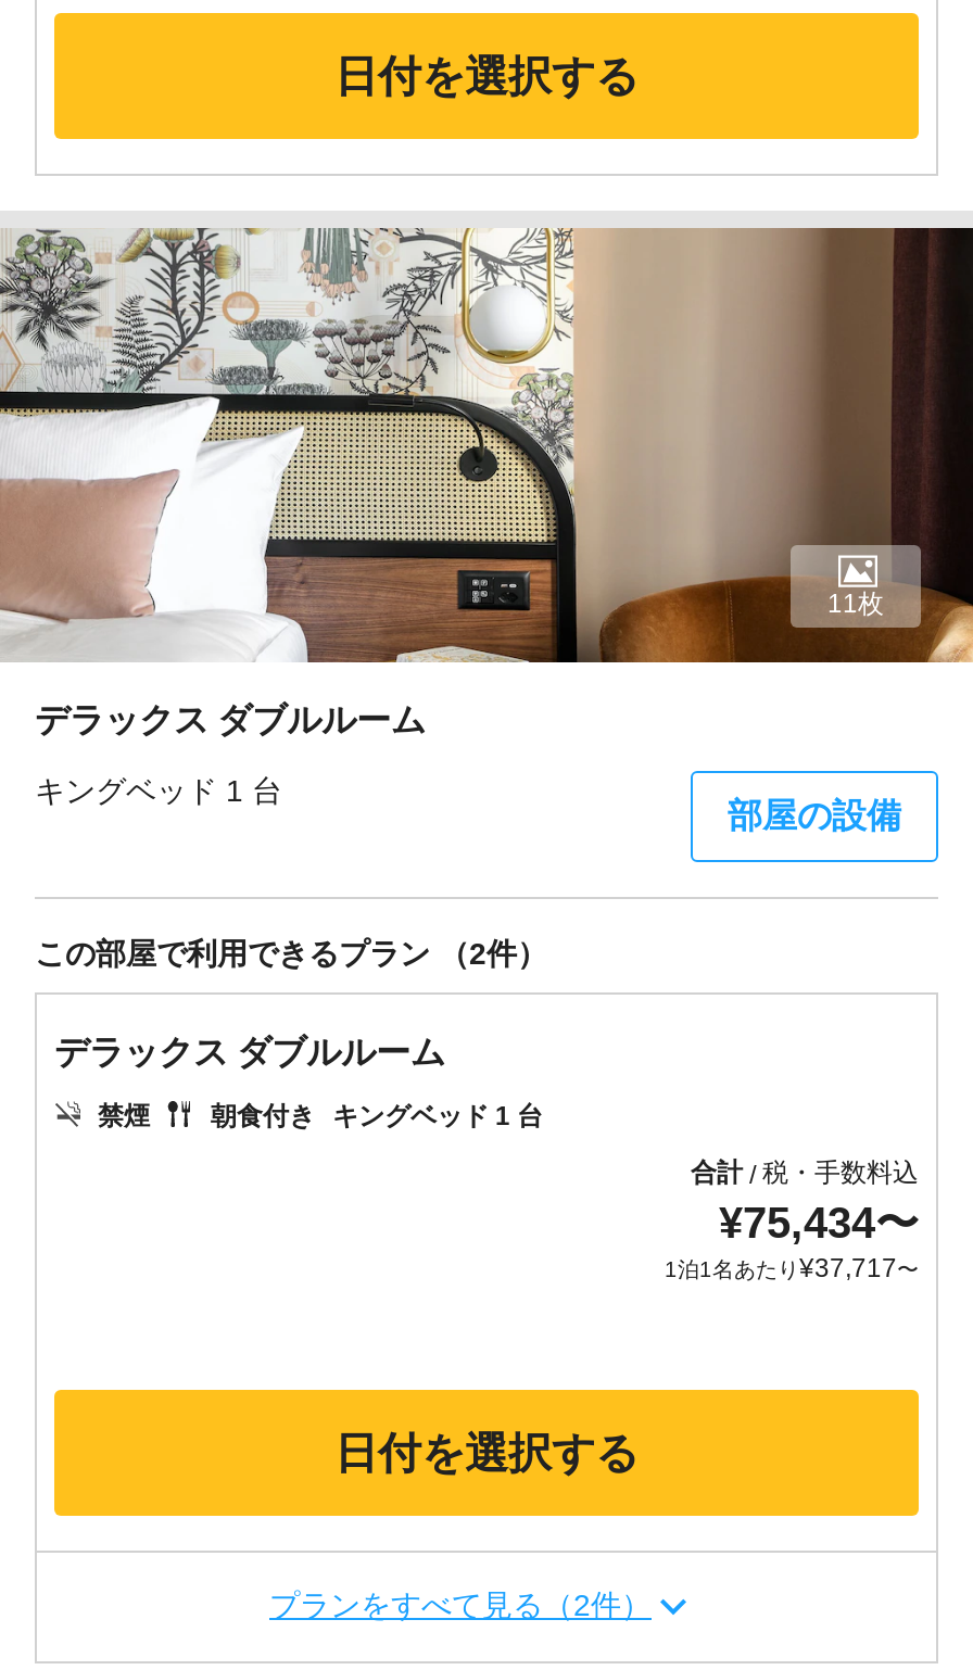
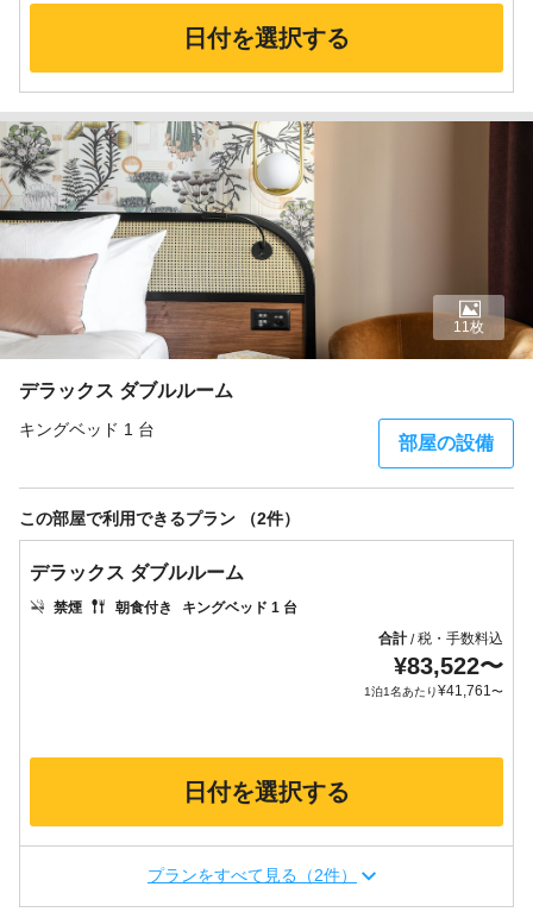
- ¥75,434〜
+ ¥83,522〜

- 1泊1名あたり¥37,717〜
+ 1泊1名あたり¥41,761〜
